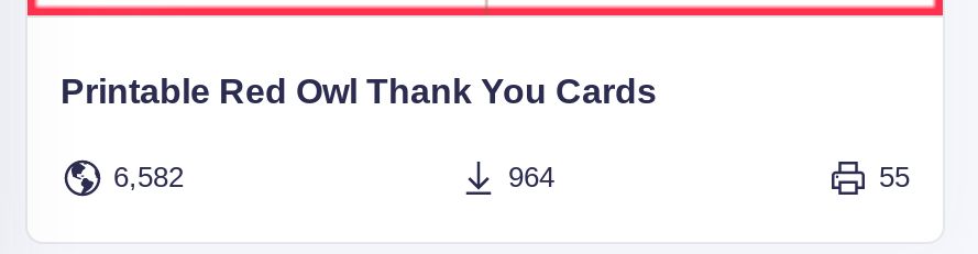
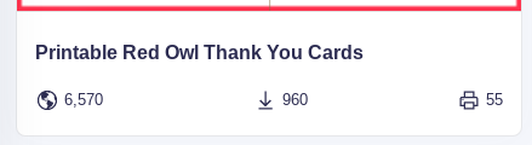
- 6,582
+ 6,570

- 964
+ 960
